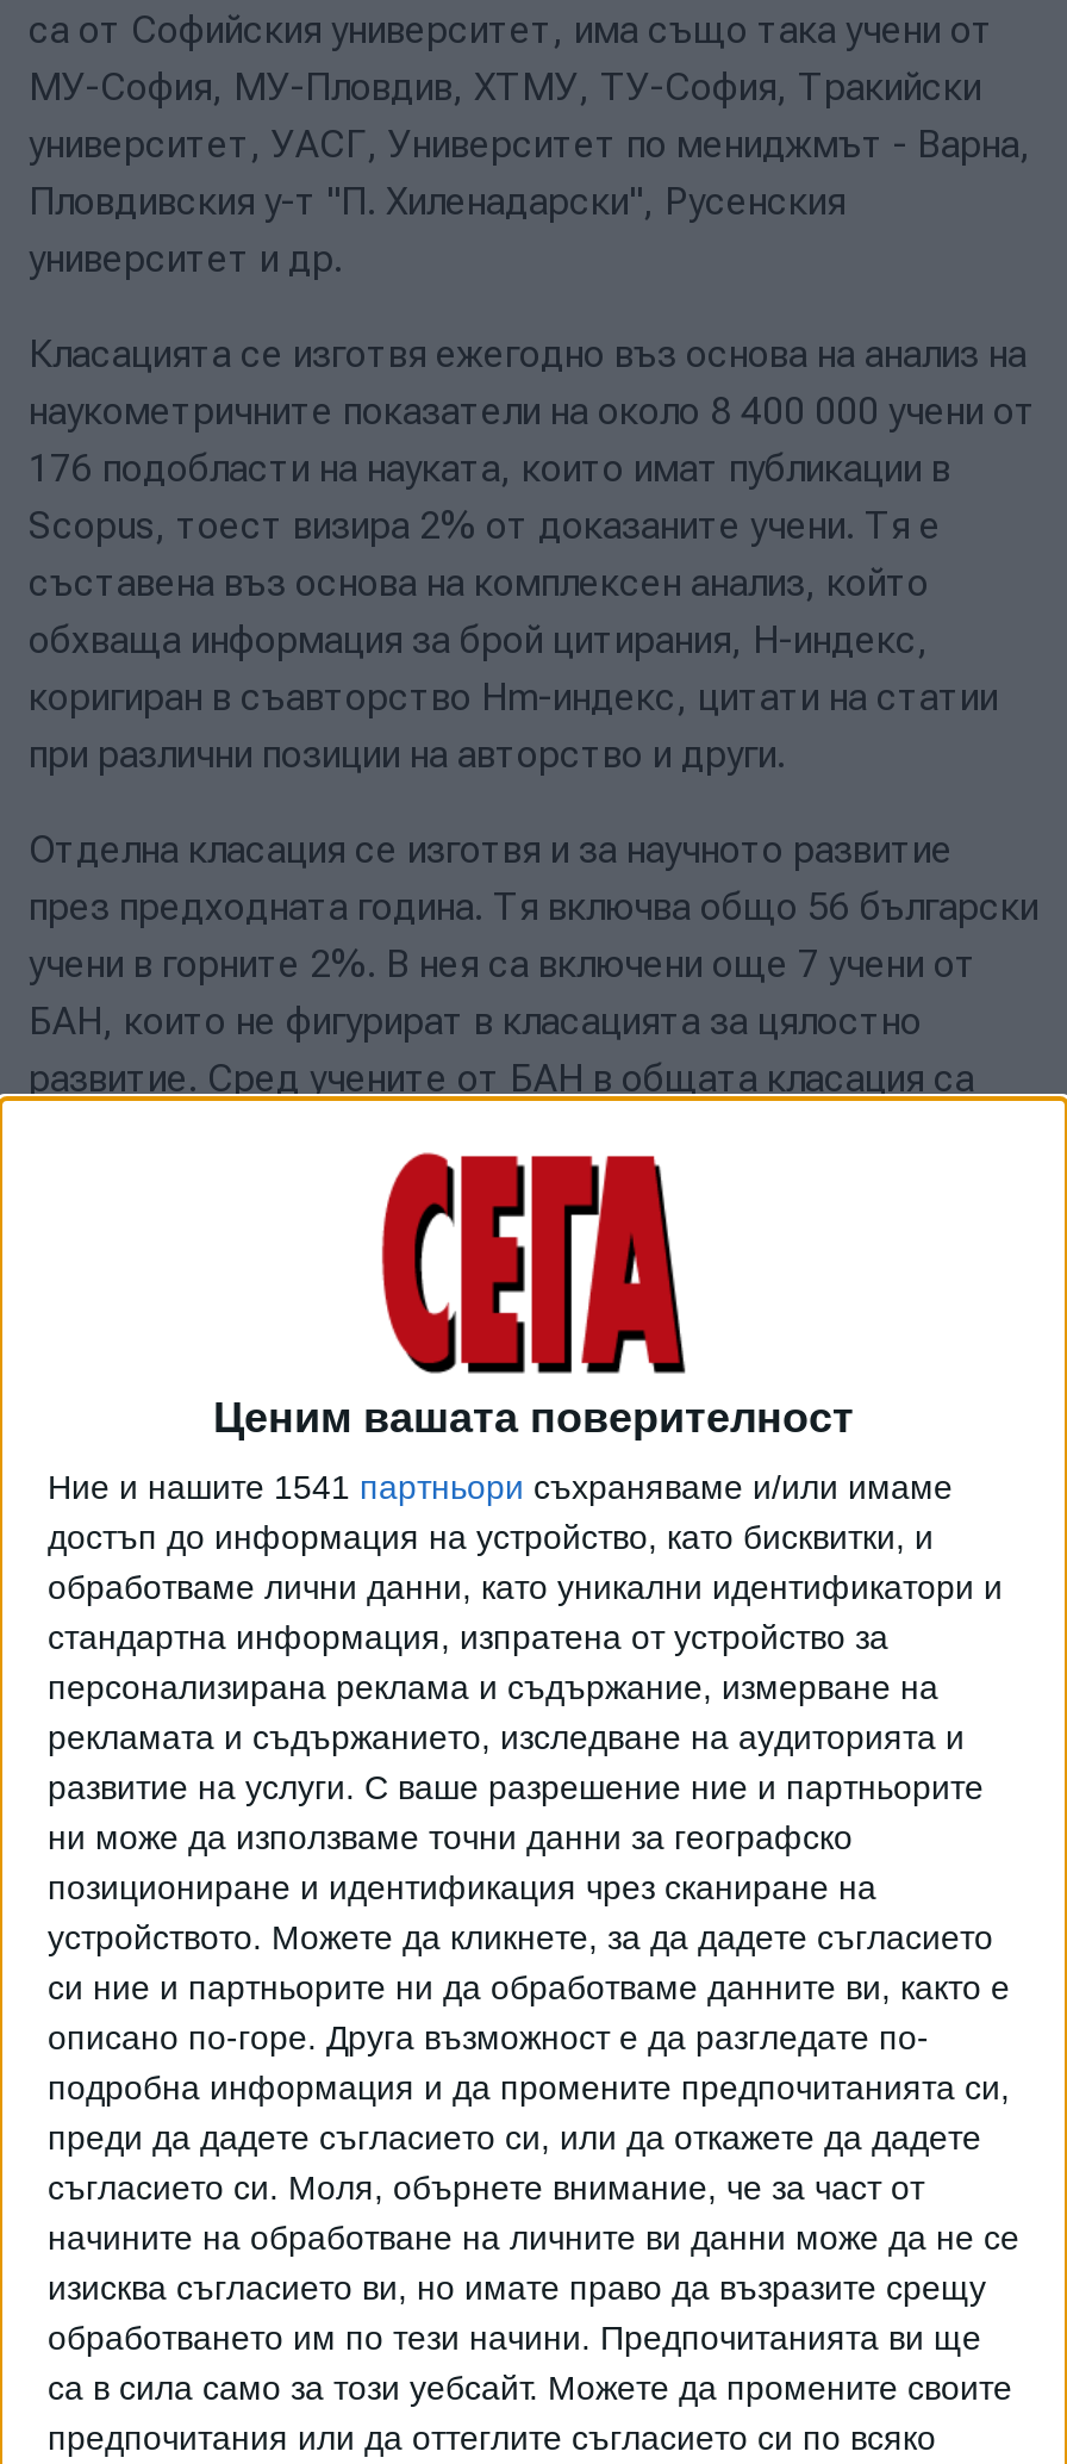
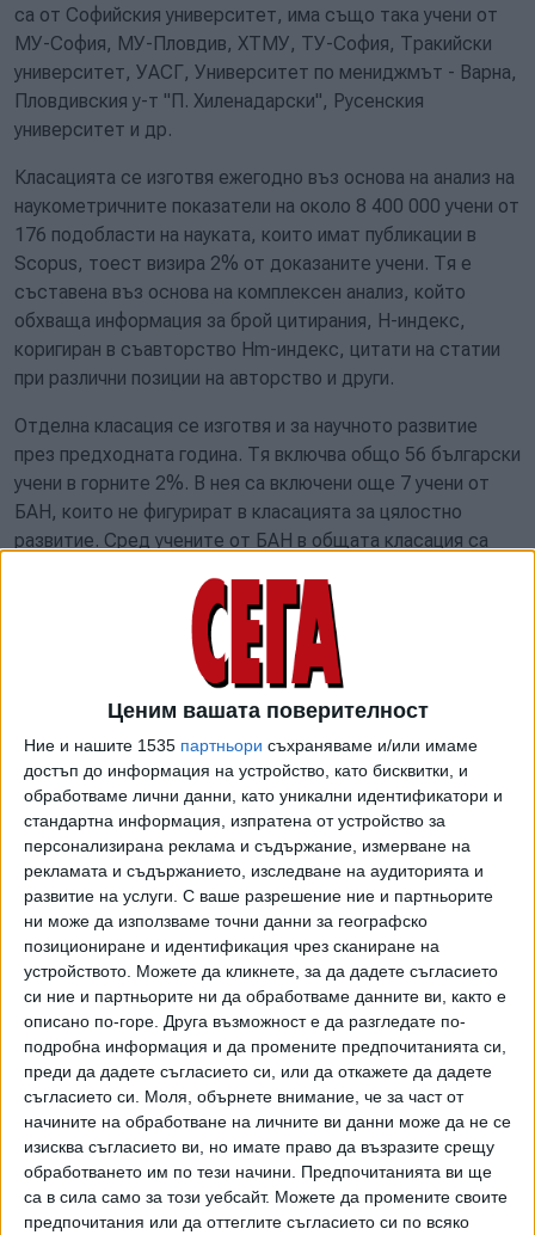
- Ние и нашите 1541 партньори съхраняваме и/или имаме
+ Ние и нашите 1535 партньори съхраняваме и/или имаме
